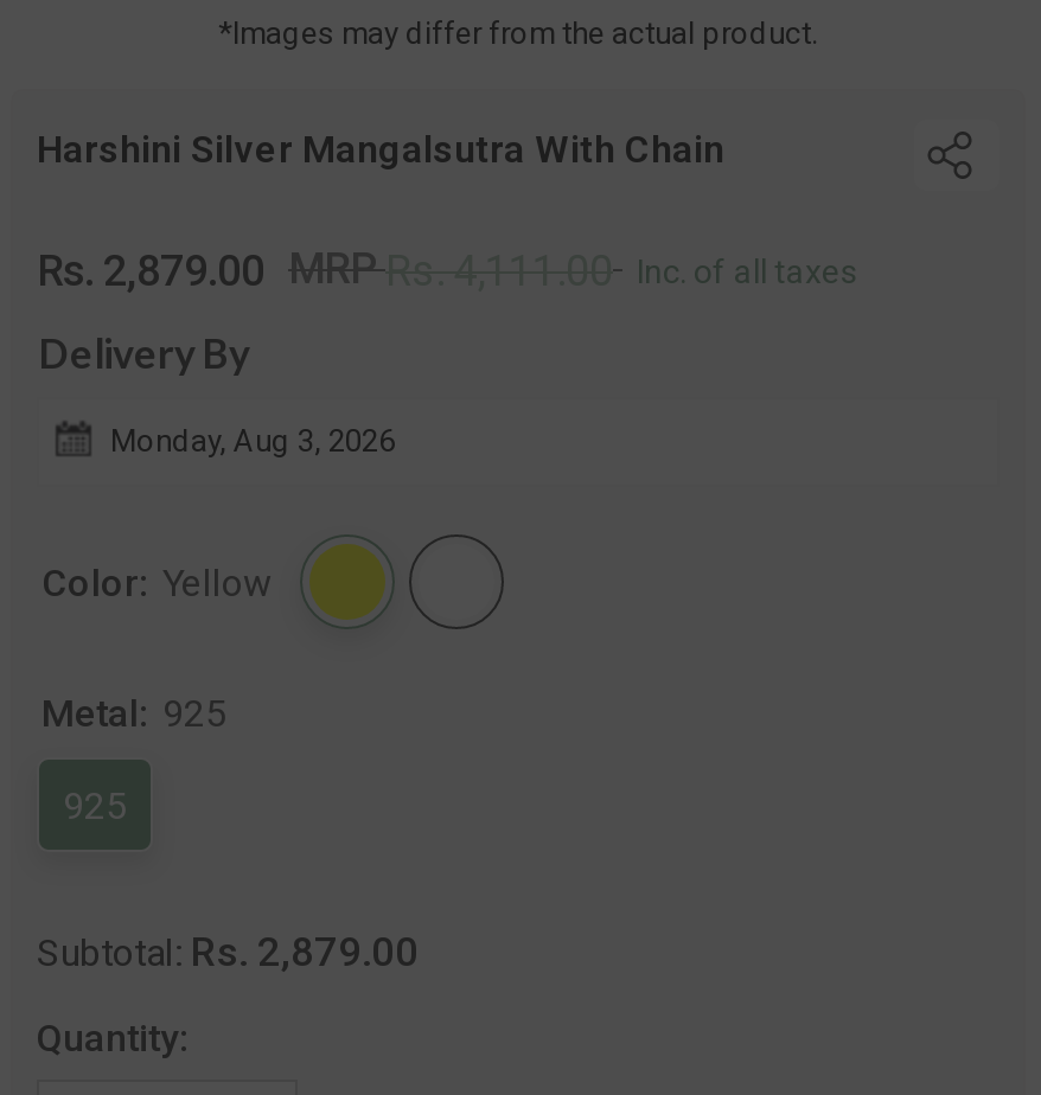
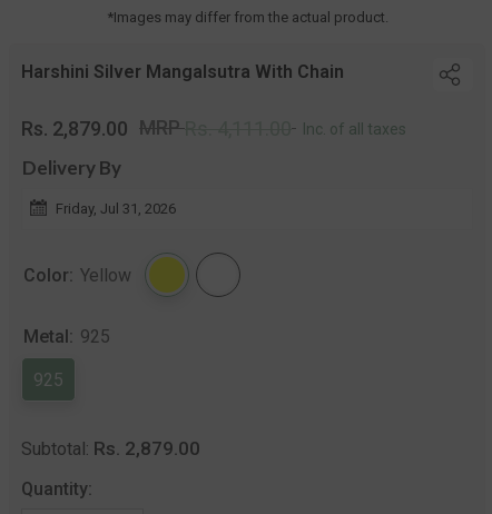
- Monday, Aug 3, 2026
+ Friday, Jul 31, 2026
